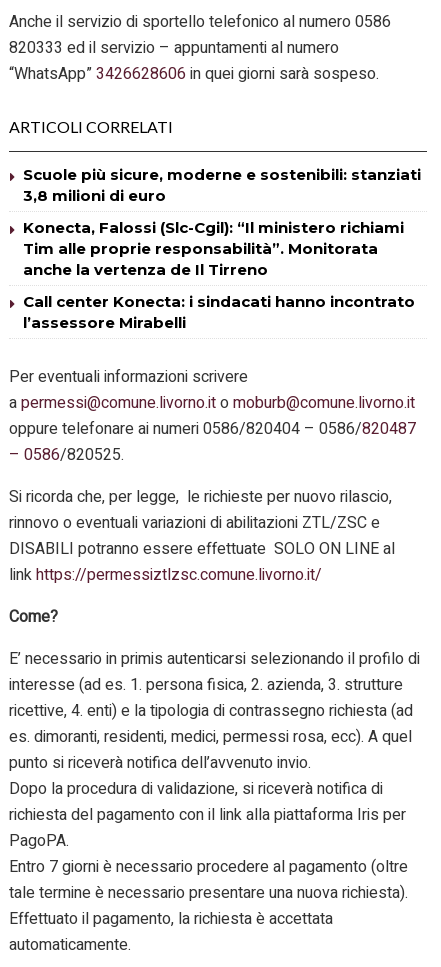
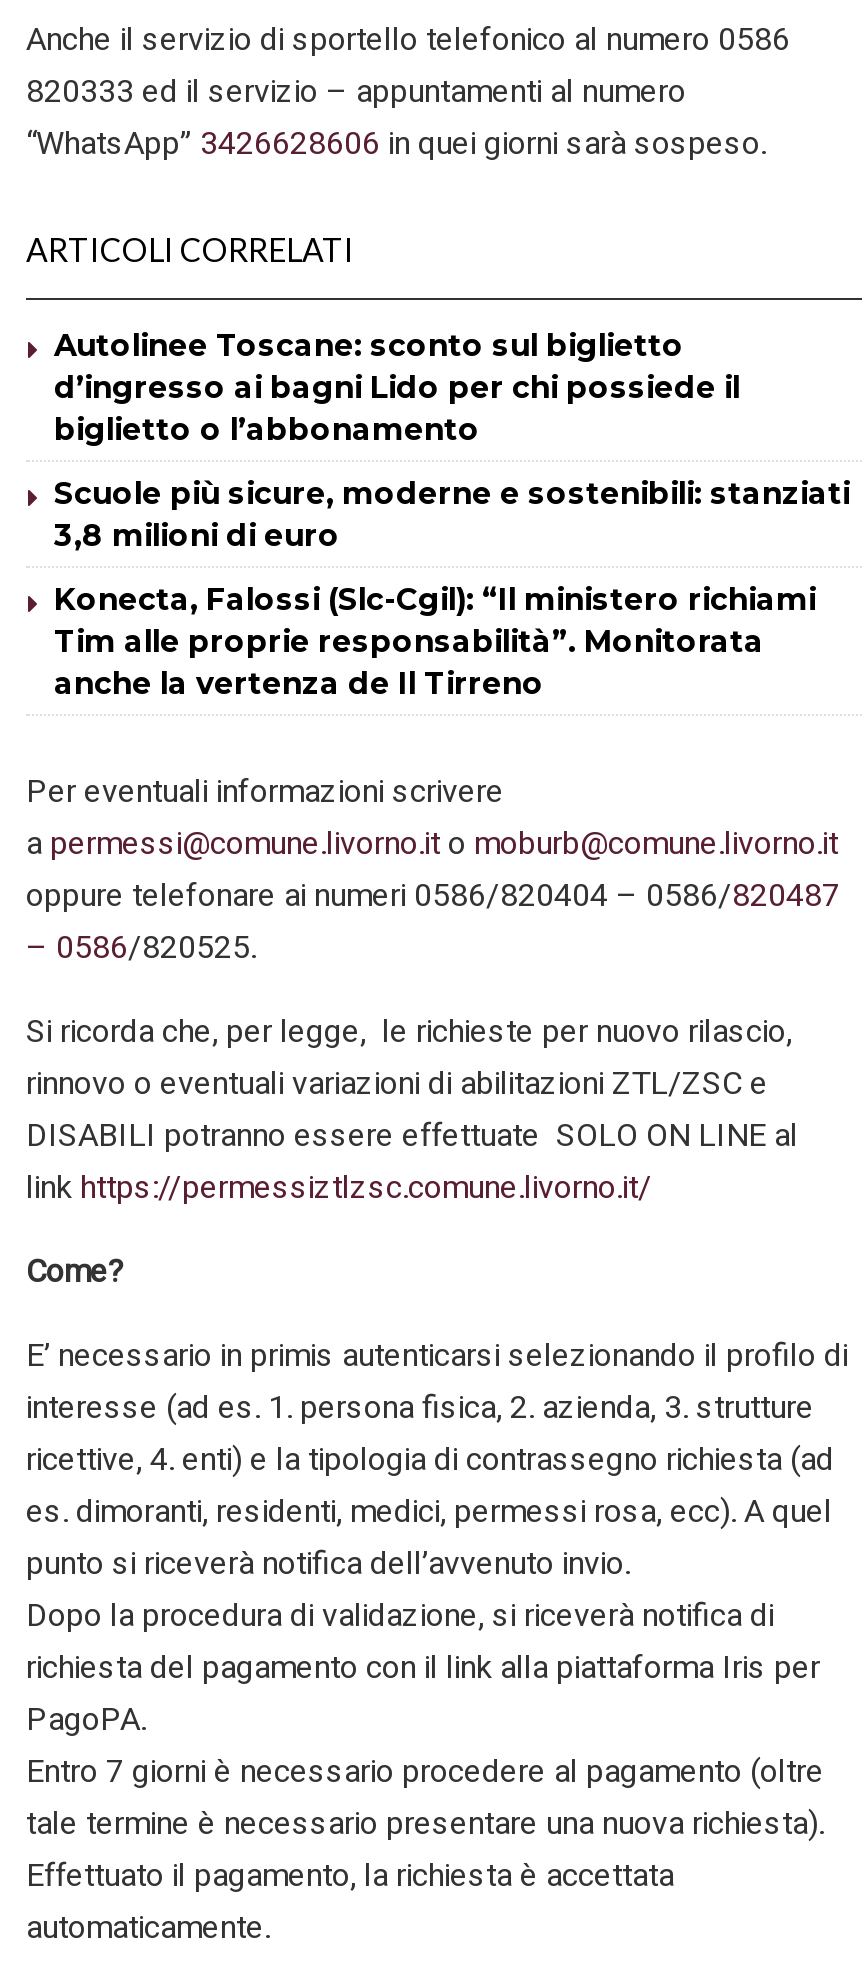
+ Autolinee Toscane: sconto sul biglietto
+ d’ingresso ai bagni Lido per chi possiede il
+ biglietto o l’abbonamento

moved down: Scuole più sicure, moderne e sostenibili: stanziati | 3,8 milioni di euro | Konecta, Falossi (Slc-Cgil): “Il ministero richiami | Tim alle proprie responsabilità”. Monitorata | anche la vertenza de Il Tirreno

- Call center Konecta: i sindacati hanno incontrato
- l’assessore Mirabelli
